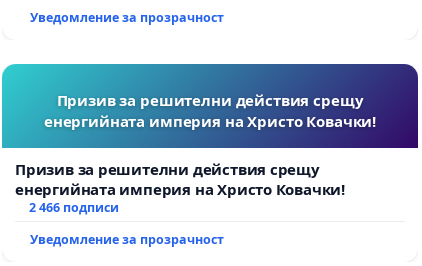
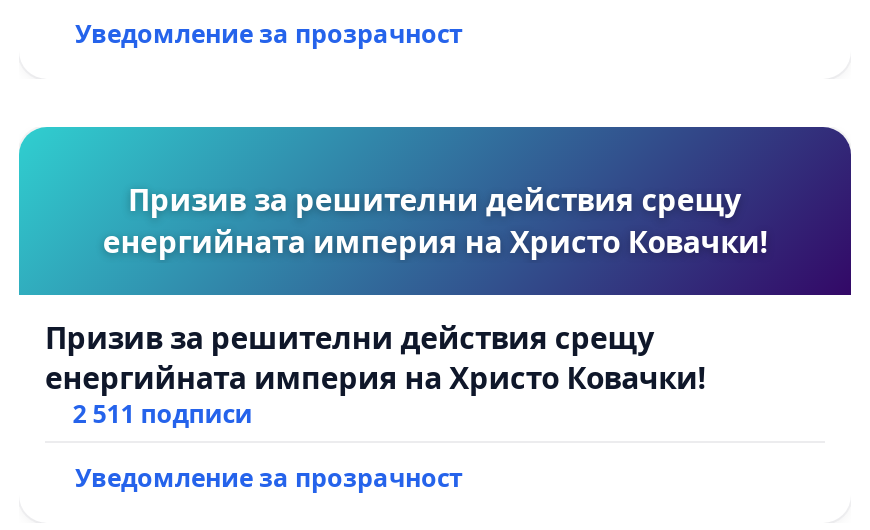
- 2 466 подписи
+ 2 511 подписи
